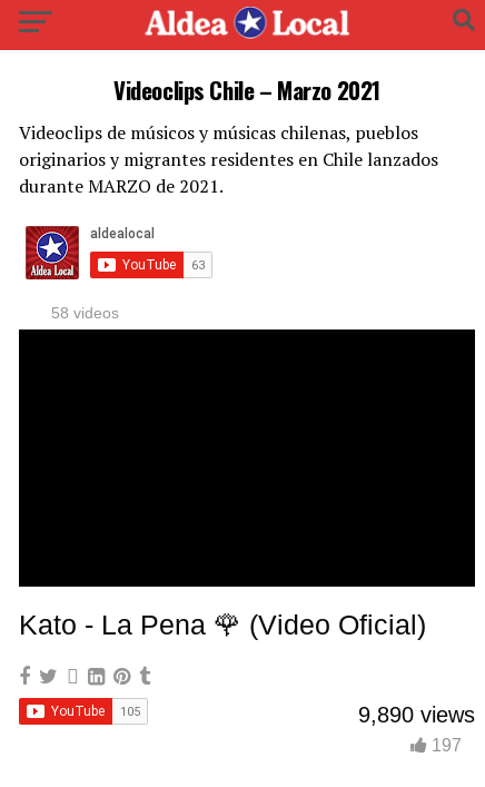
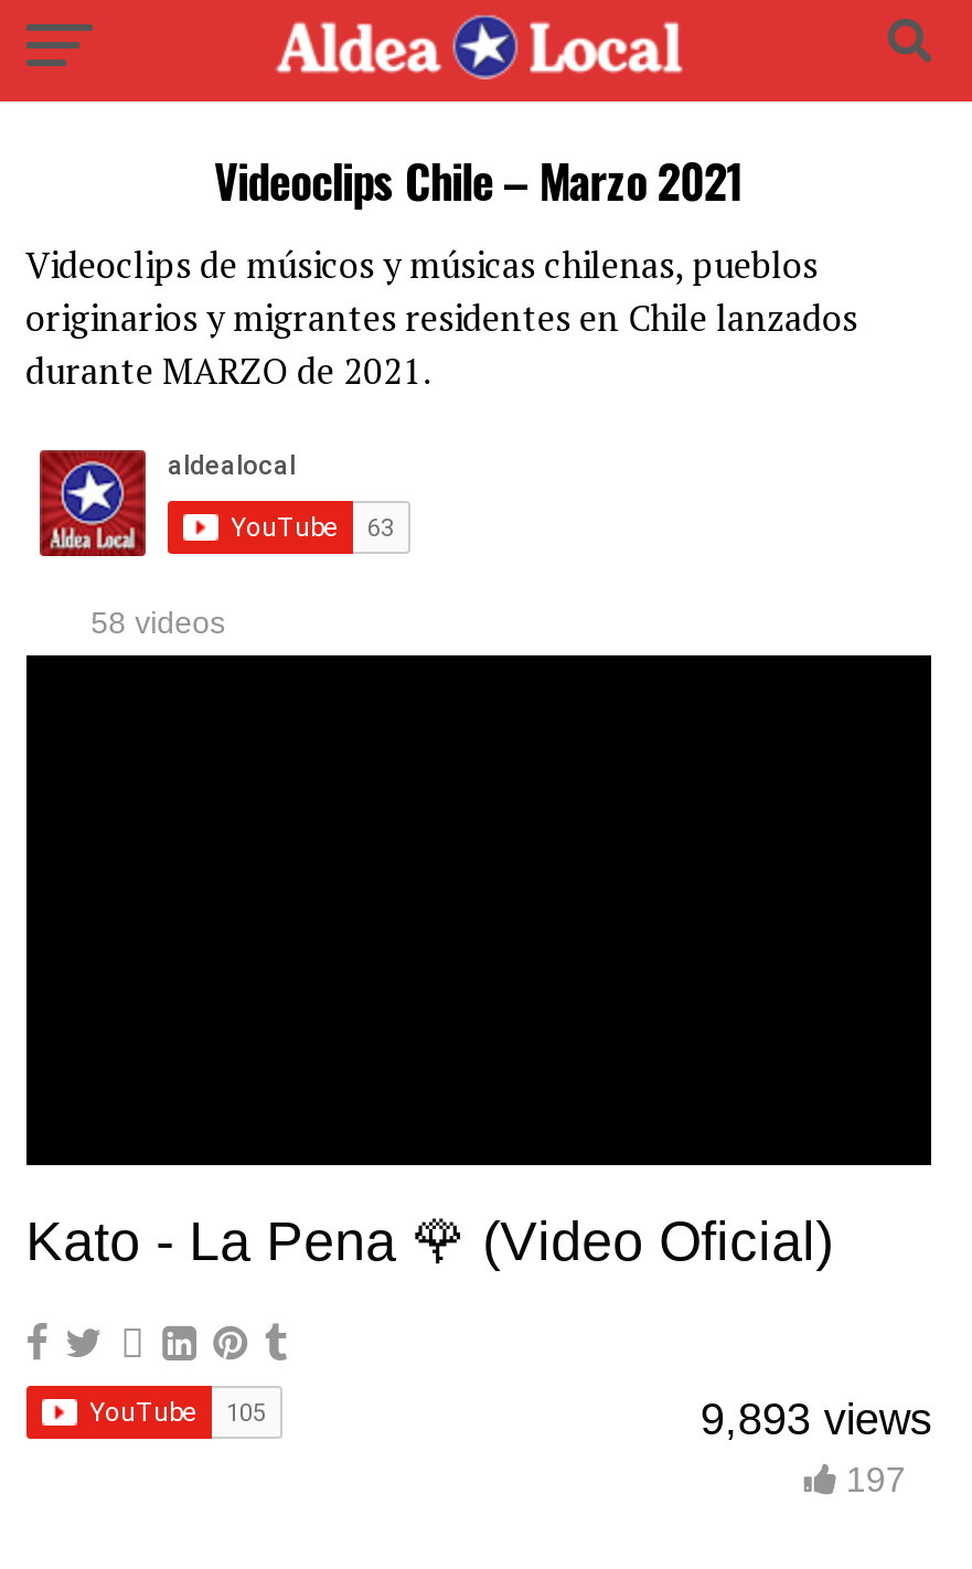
- 9,890 views
+ 9,893 views
